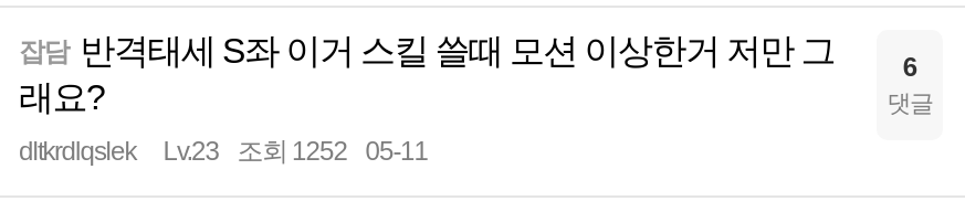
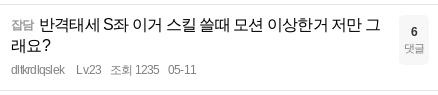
- dltkrdlqslek Lv.23 조회 1252 05-11
+ dltkrdlqslek Lv.23 조회 1235 05-11
